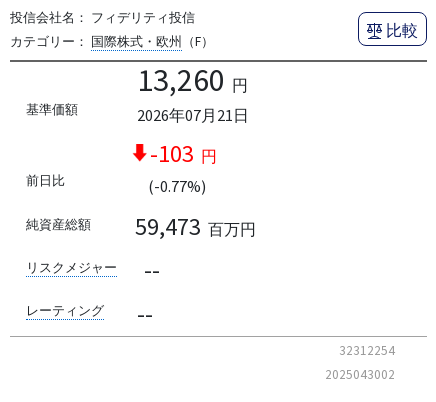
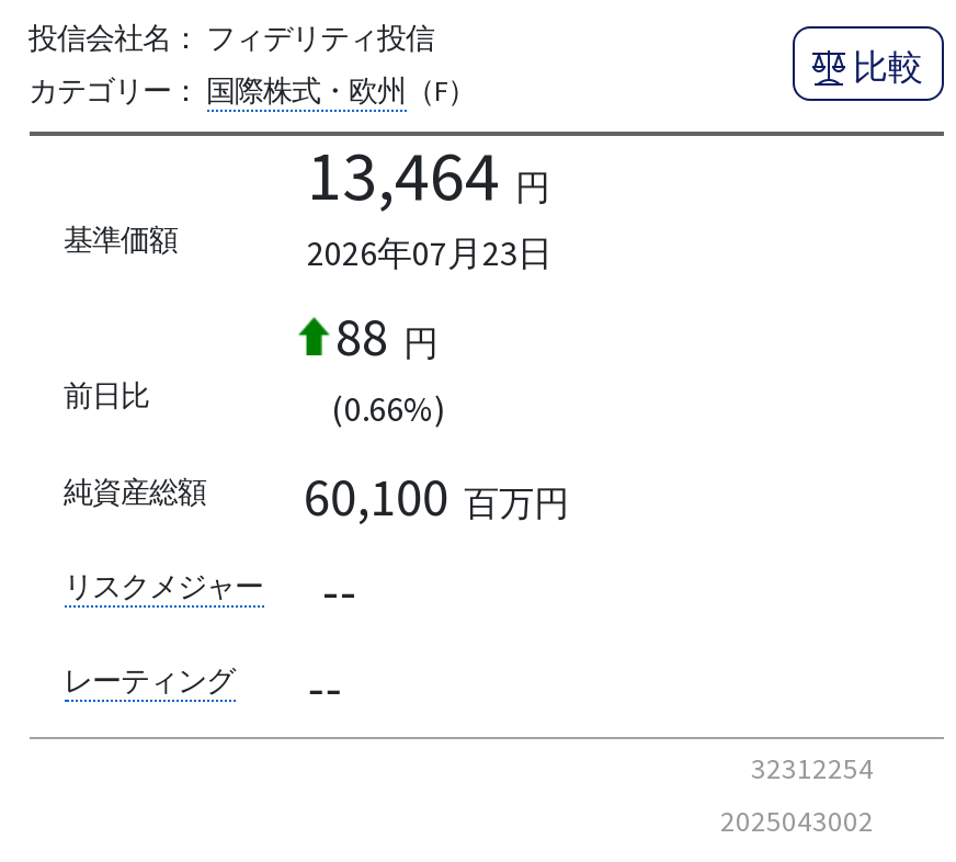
- 13,260 円
+ 13,464 円

- 2026年07月21日
+ 2026年07月23日

- -103 円
+ 88 円

- (-0.77%)
+ (0.66%)

- 59,473 百万円
+ 60,100 百万円
